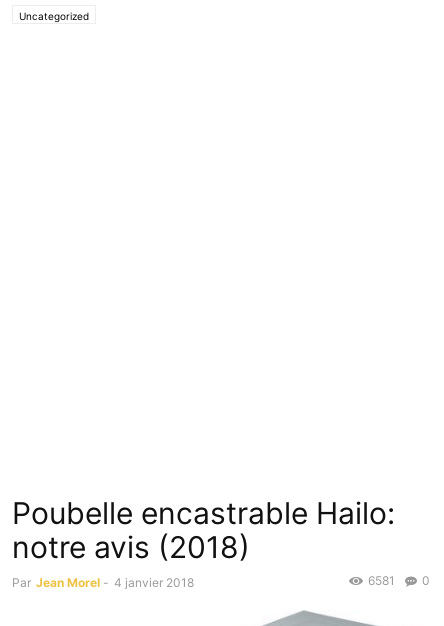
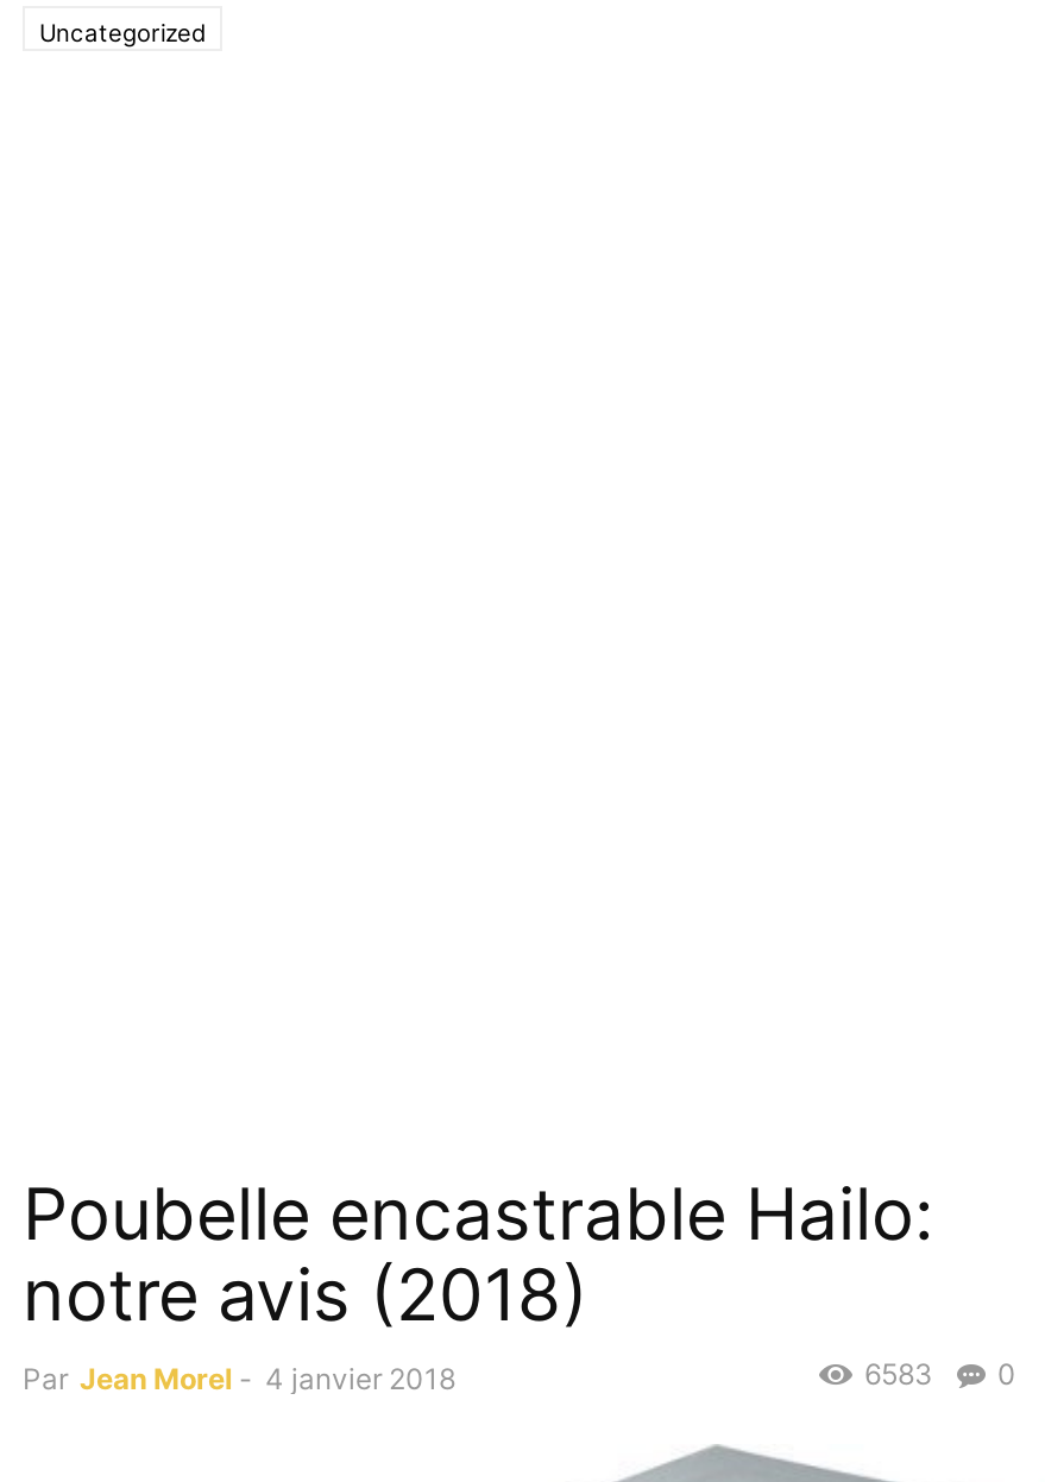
- 6581 0
+ 6583 0
